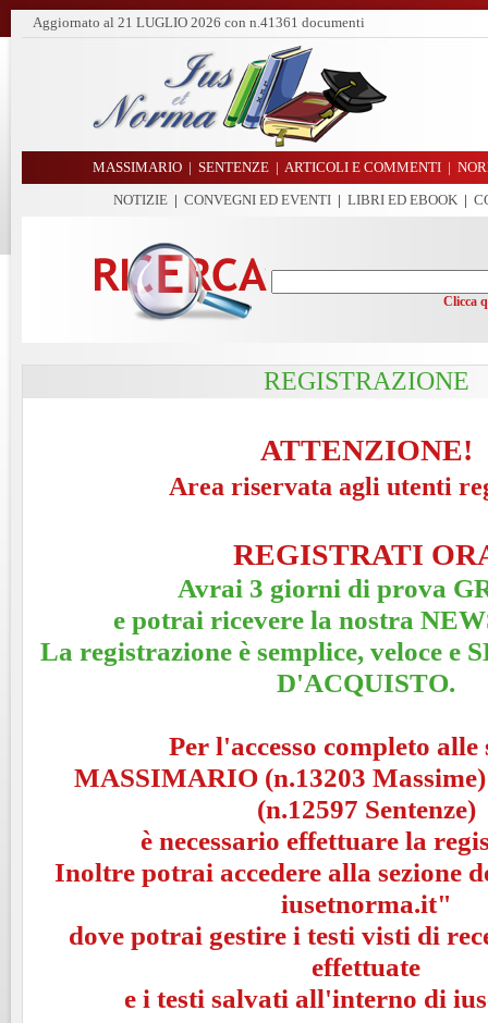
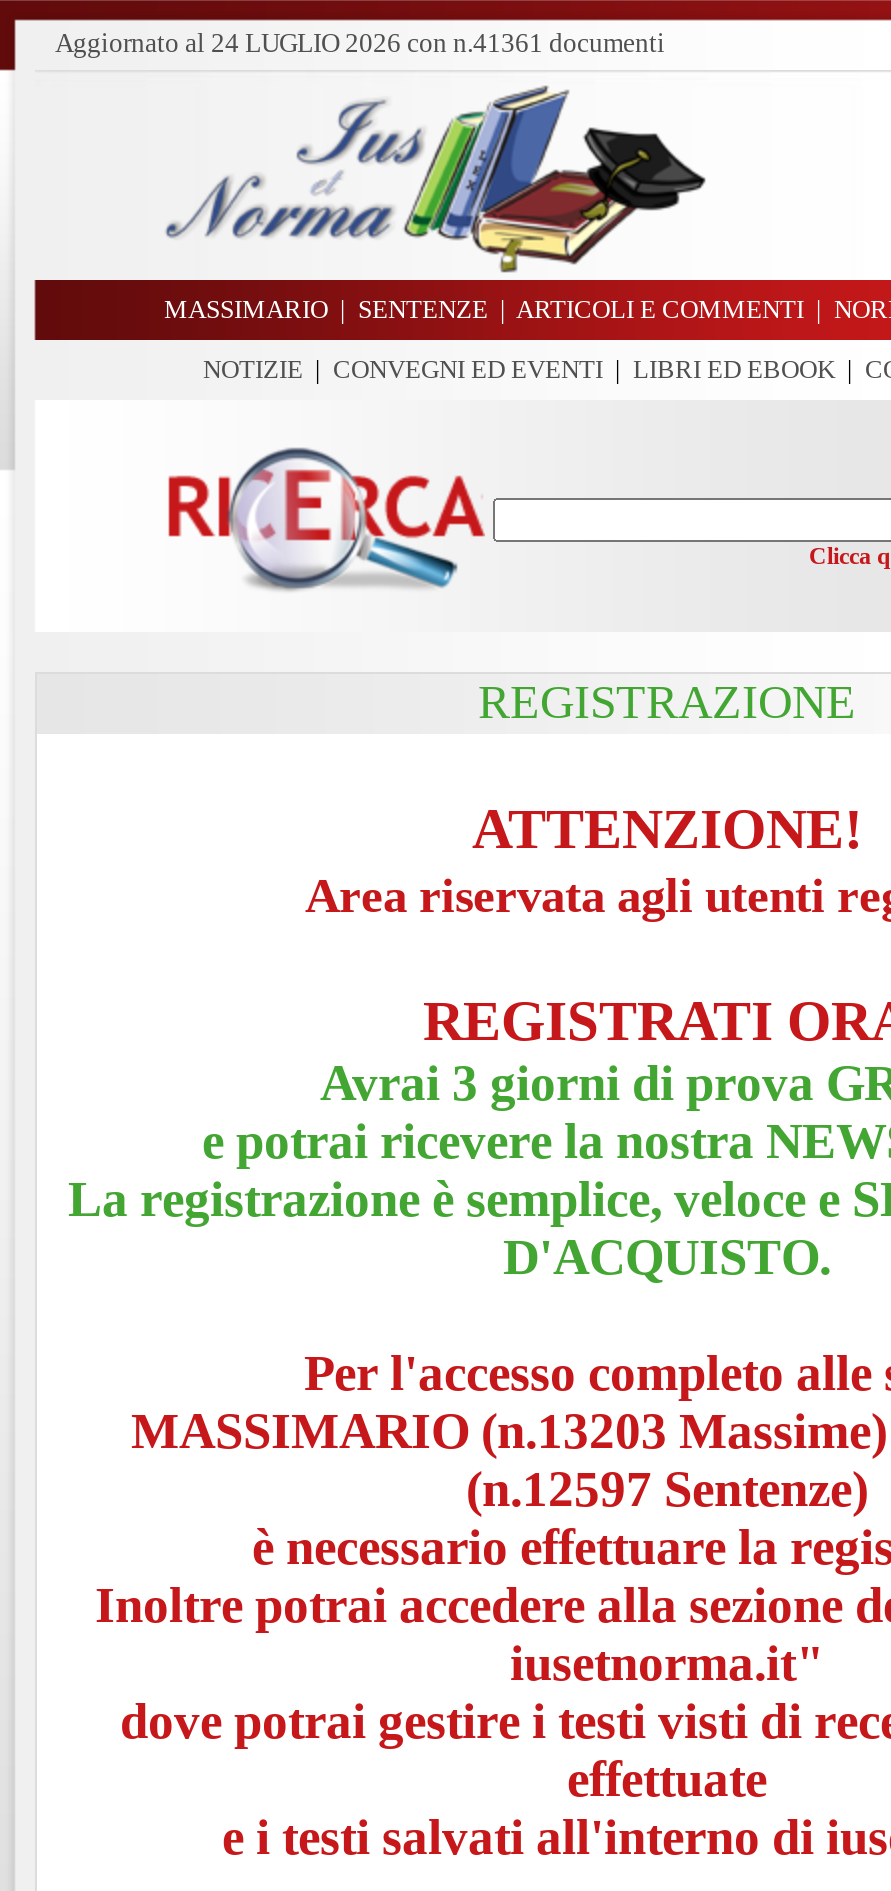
- Aggiornato al 21 LUGLIO 2026 con n.41361 documenti
+ Aggiornato al 24 LUGLIO 2026 con n.41361 documenti
